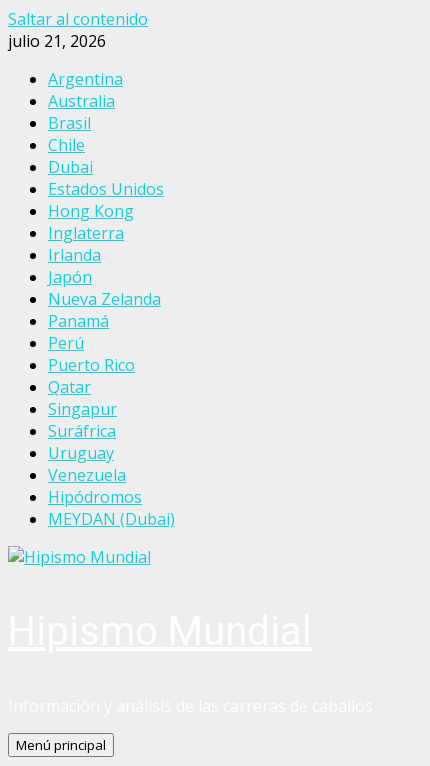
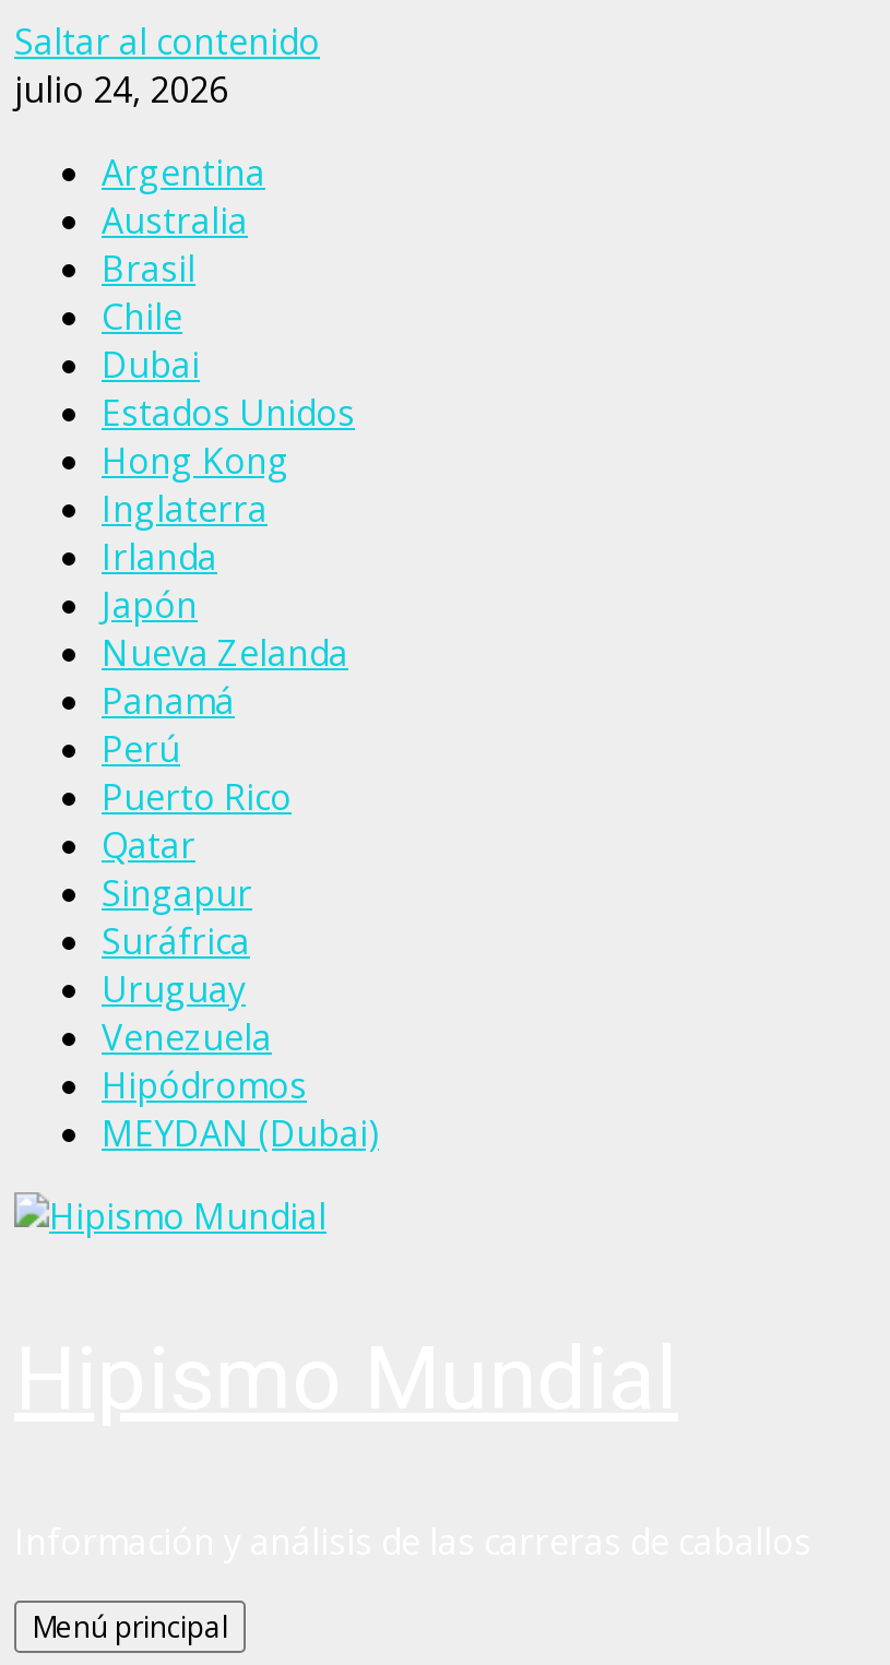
- julio 21, 2026
+ julio 24, 2026
